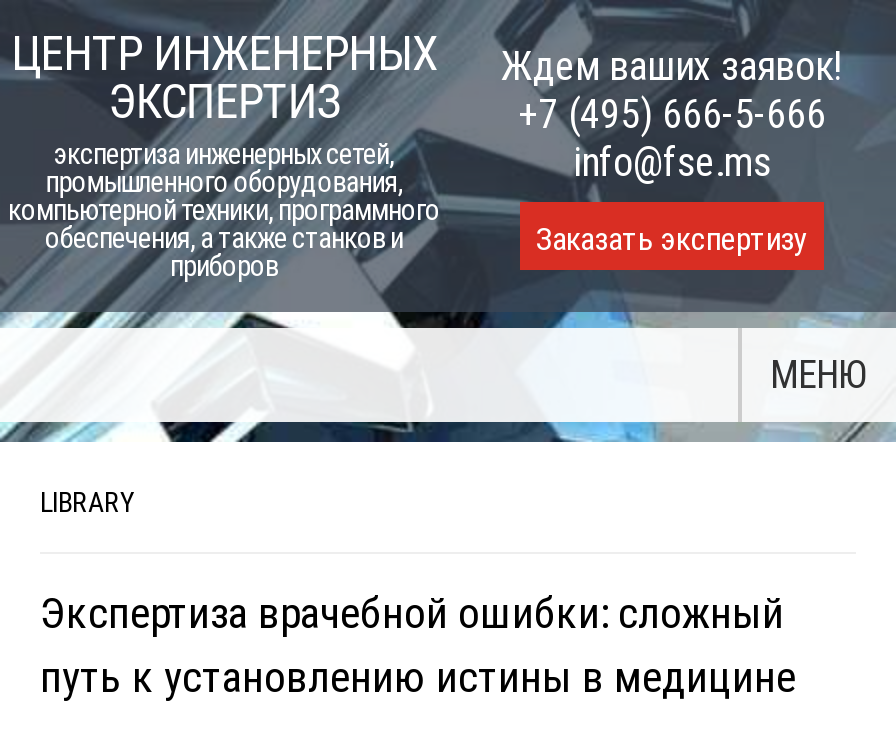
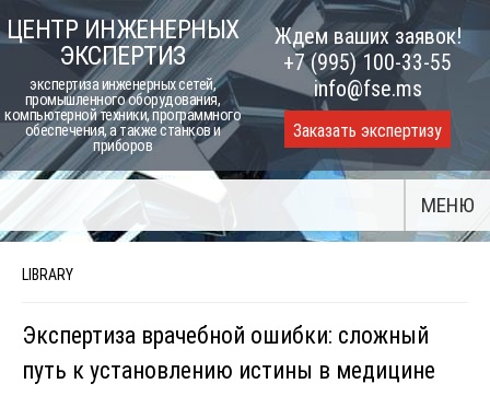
- +7 (495) 666-5-666
+ +7 (995) 100-33-55
